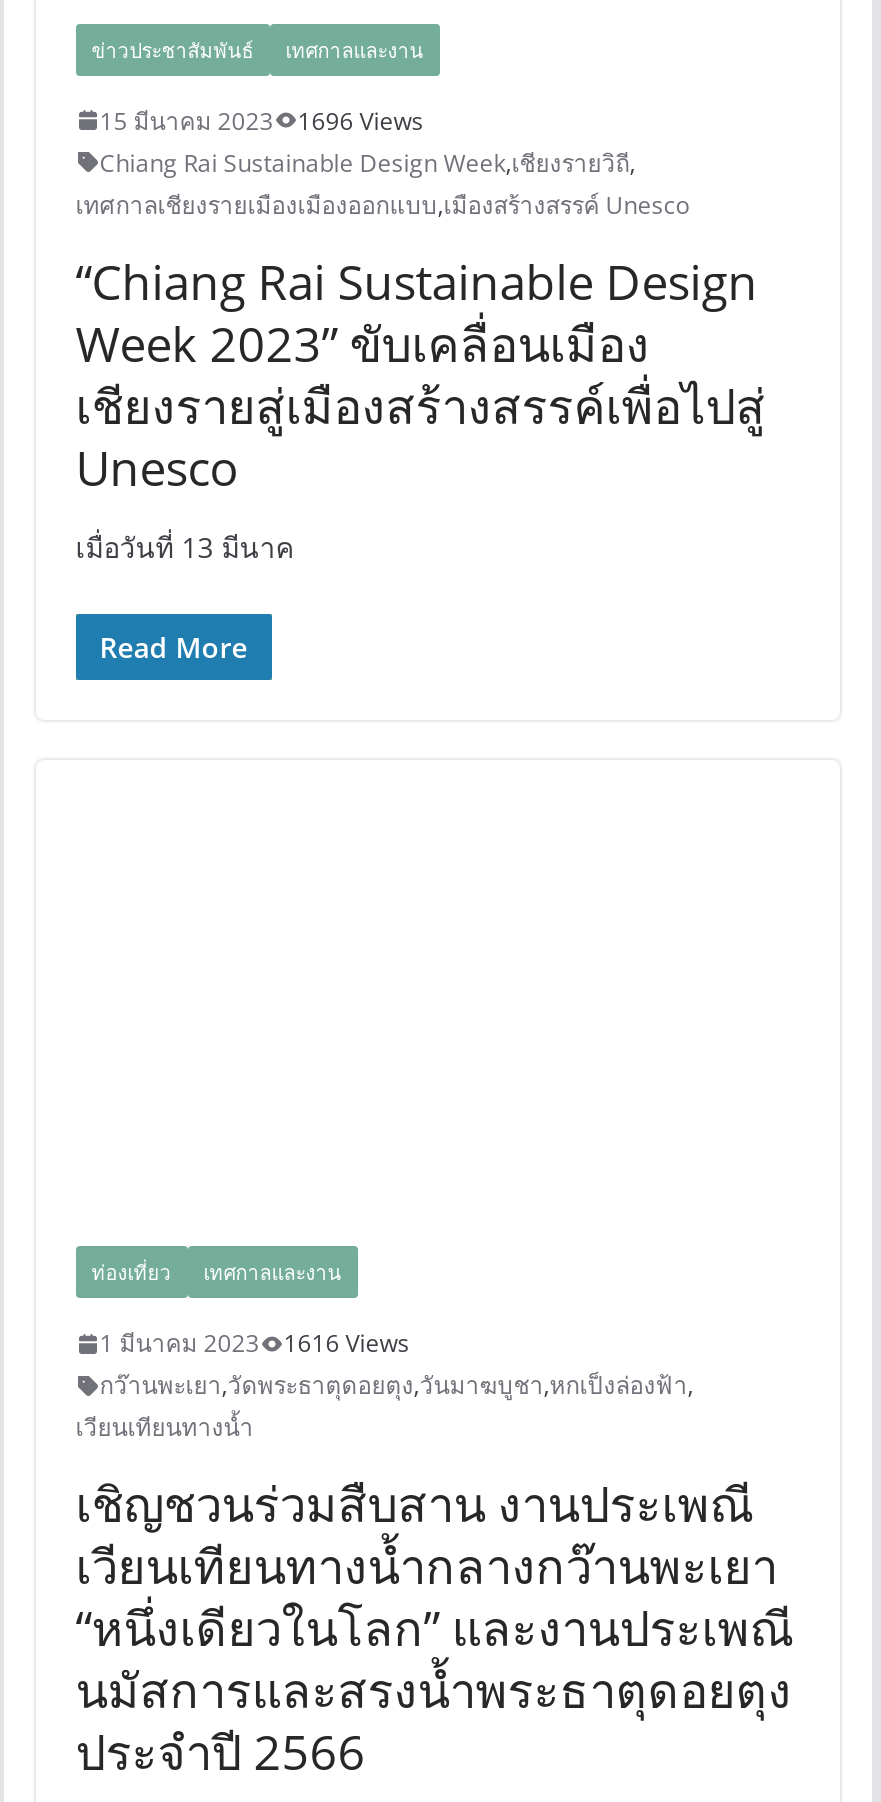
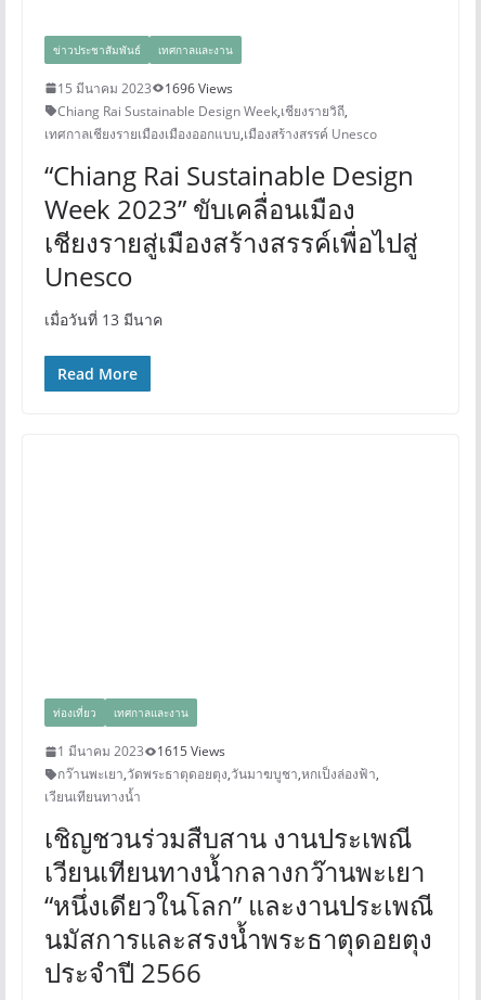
- 1 มีนาคม 2023 1616 Views
+ 1 มีนาคม 2023 1615 Views
